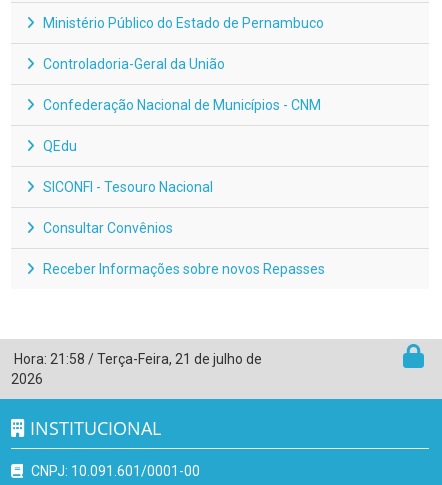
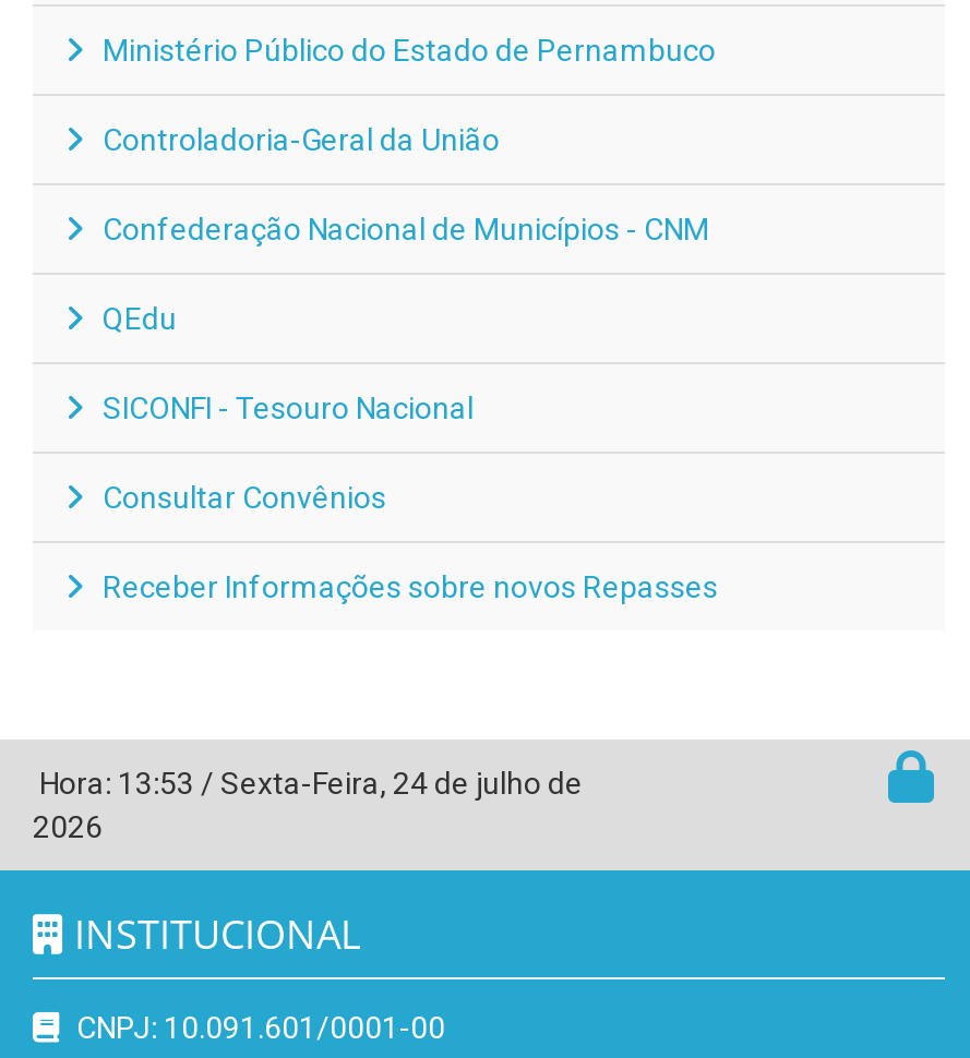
- Hora: 21:58 / Terça-Feira, 21 de julho de
+ Hora: 13:53 / Sexta-Feira, 24 de julho de
